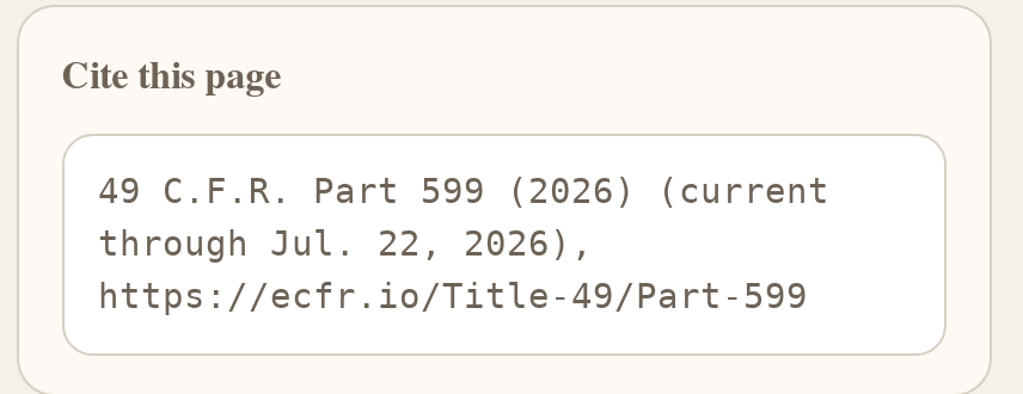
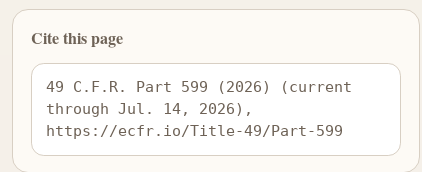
- through Jul. 22, 2026),
+ through Jul. 14, 2026),
